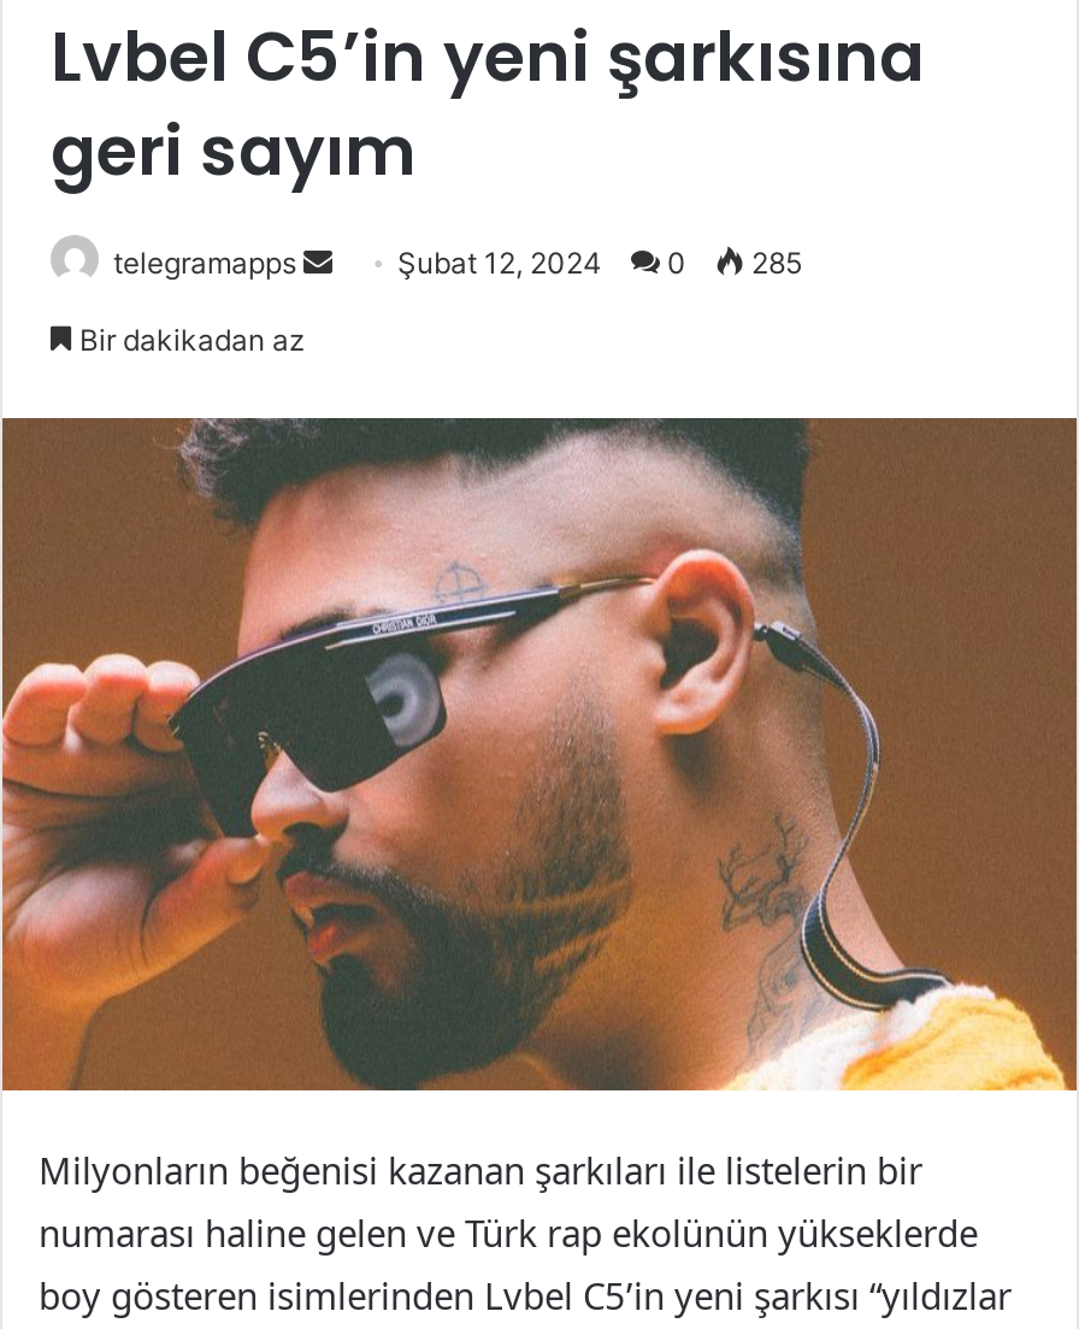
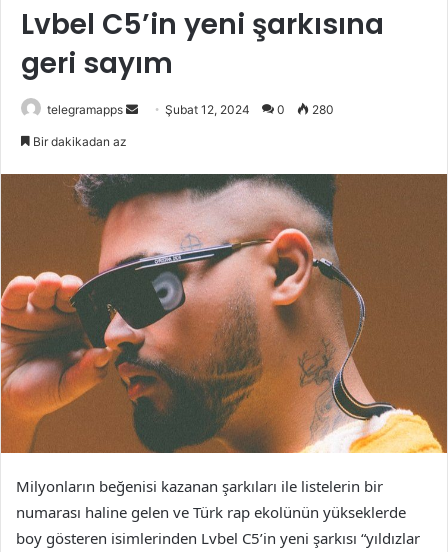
- 285
+ 280
